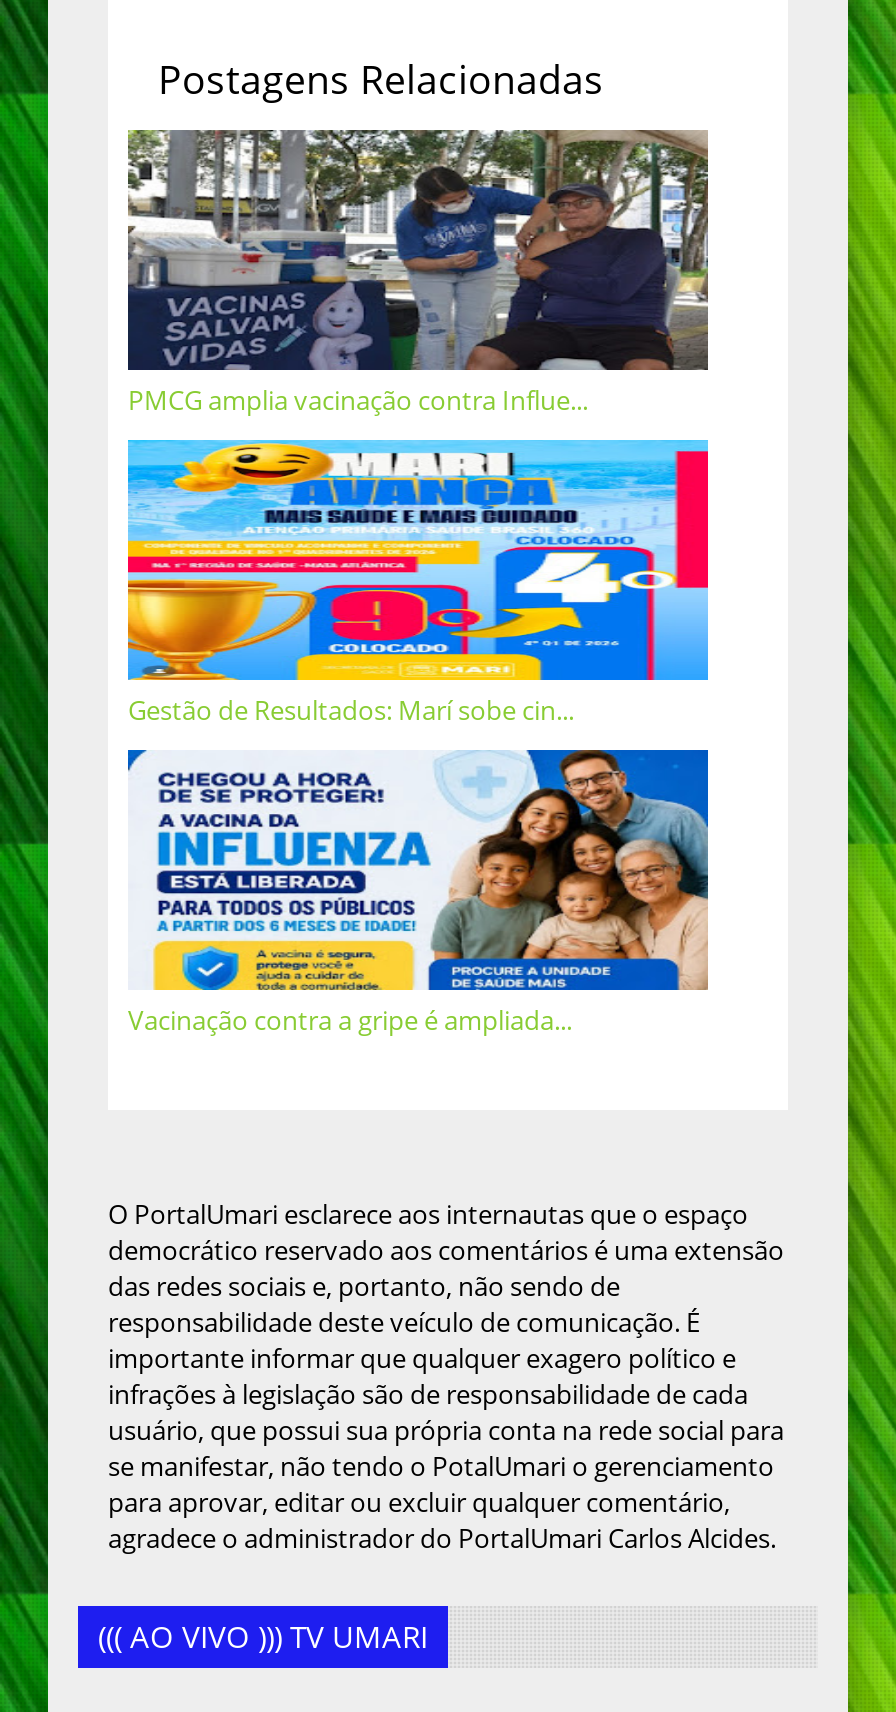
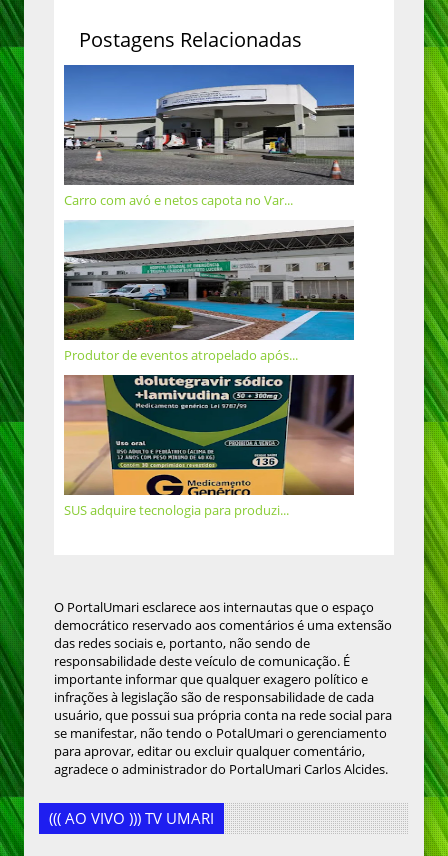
- [image]
- PMCG amplia vacinação contra Influe...
+ [image]
+ Carro com avó e netos capota no Var...

- [image]
- Gestão de Resultados: Marí sobe cin...
+ [image]
+ Produtor de eventos atropelado após...

- [image]
- Vacinação contra a gripe é ampliada...
+ [image]
+ SUS adquire tecnologia para produzi...
